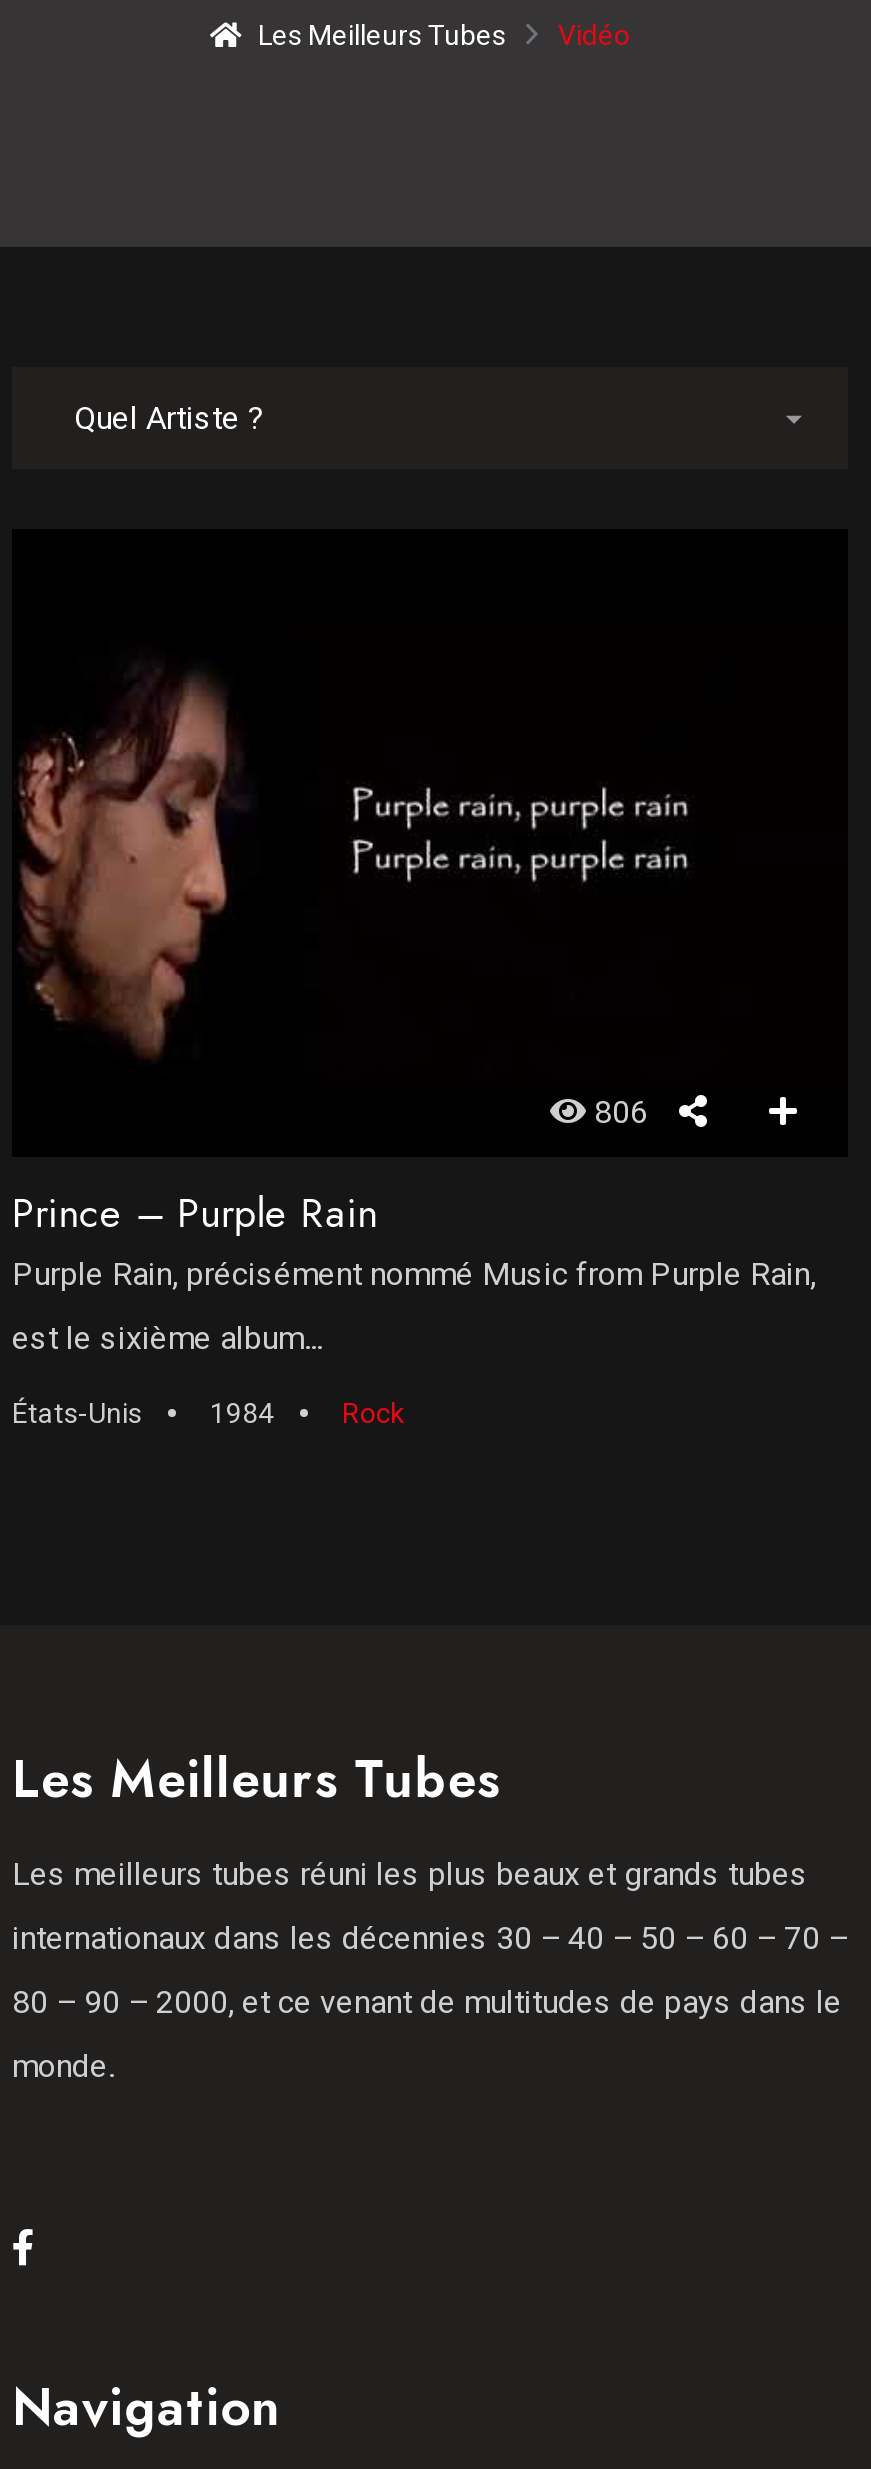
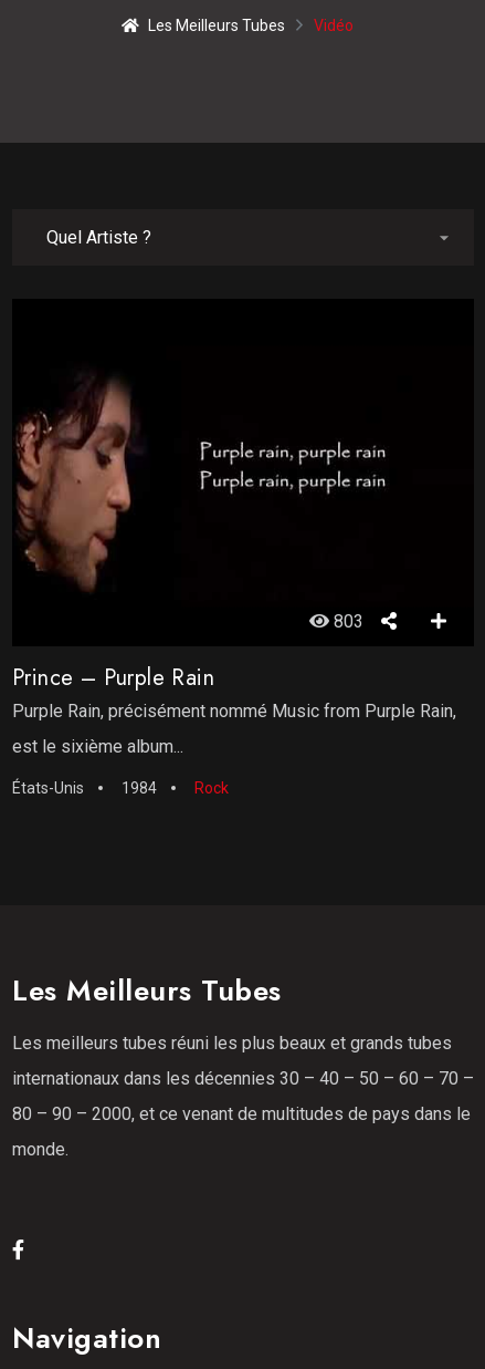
- 806
+ 803
